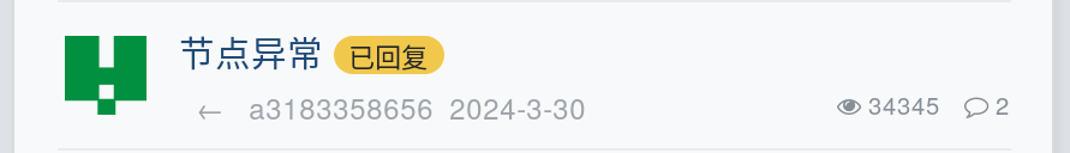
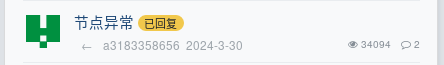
- 34345 2
+ 34094 2
